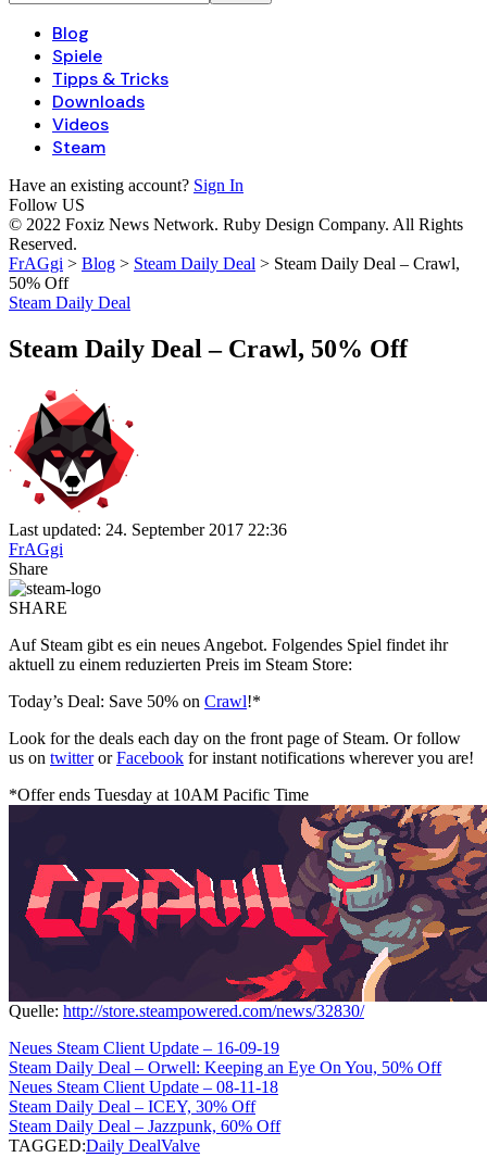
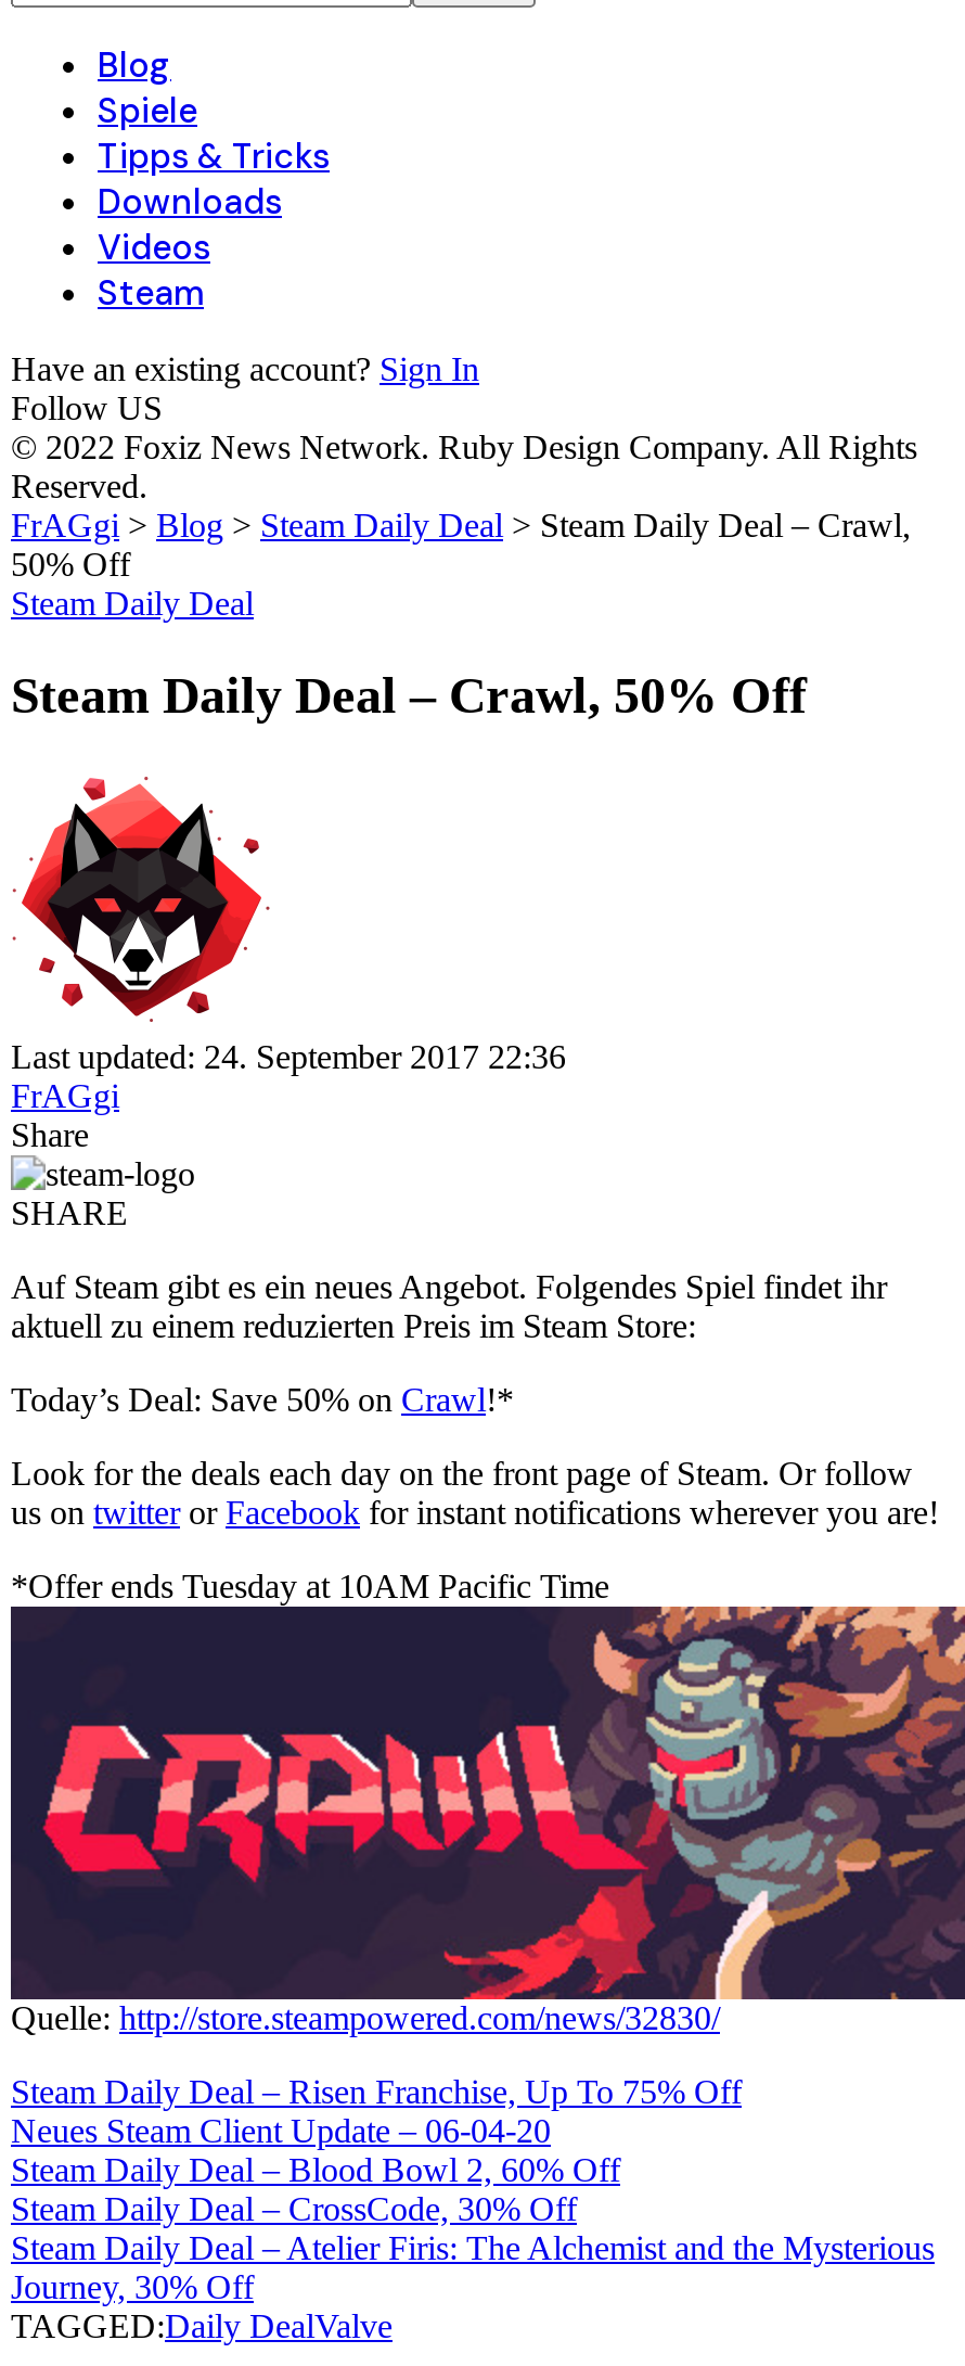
- Neues Steam Client Update – 16-09-19
- Steam Daily Deal – Orwell: Keeping an Eye On You, 50% Off
- Neues Steam Client Update – 08-11-18
- Steam Daily Deal – ICEY, 30% Off
- Steam Daily Deal – Jazzpunk, 60% Off
+ Steam Daily Deal – Risen Franchise, Up To 75% Off
+ Neues Steam Client Update – 06-04-20
+ Steam Daily Deal – Blood Bowl 2, 60% Off
+ Steam Daily Deal – CrossCode, 30% Off
+ Steam Daily Deal – Atelier Firis: The Alchemist and the Mysterious
+ Journey, 30% Off
